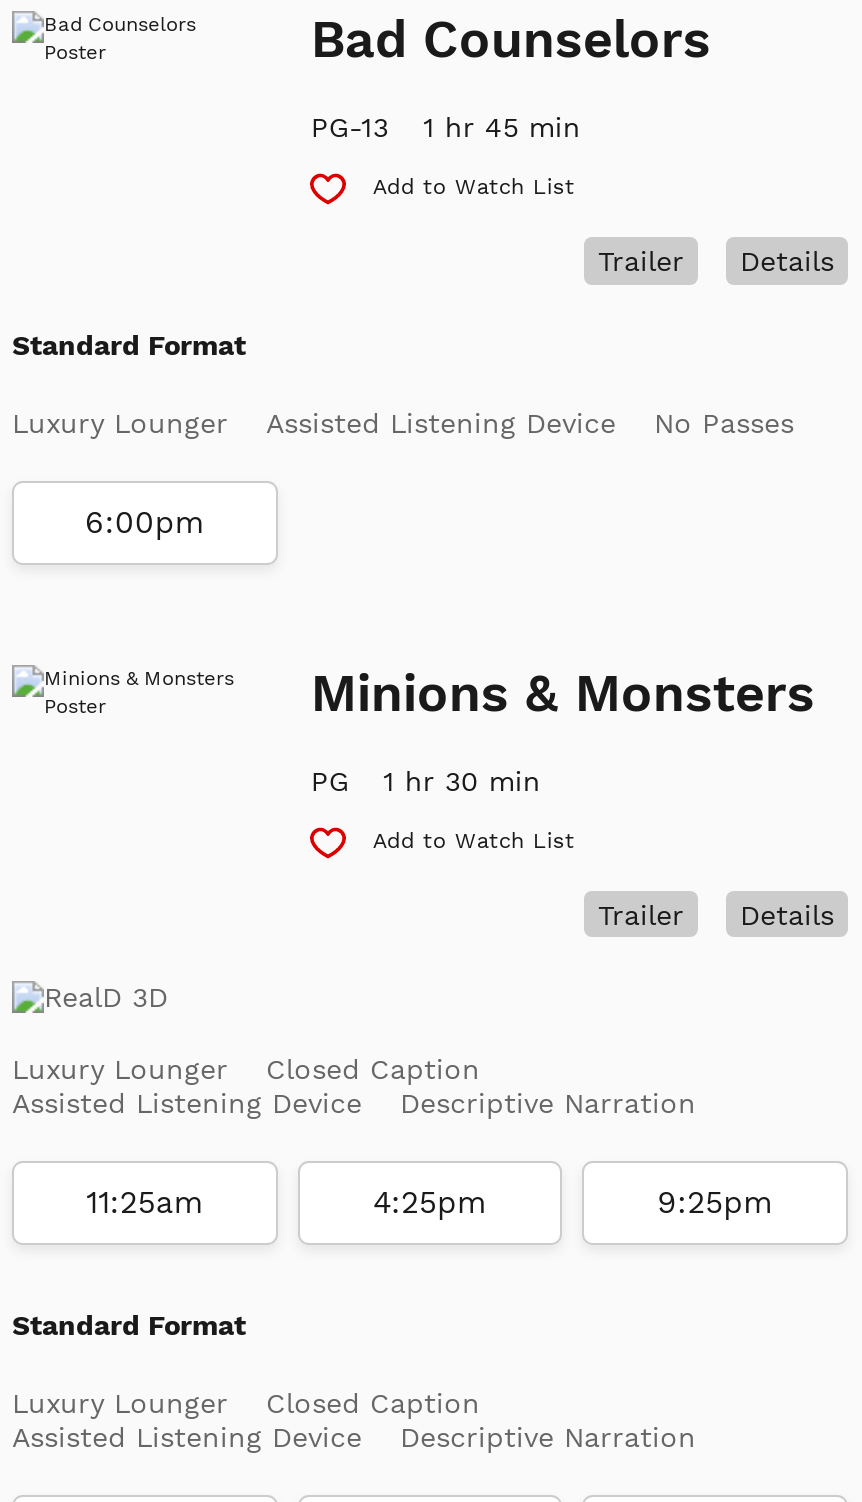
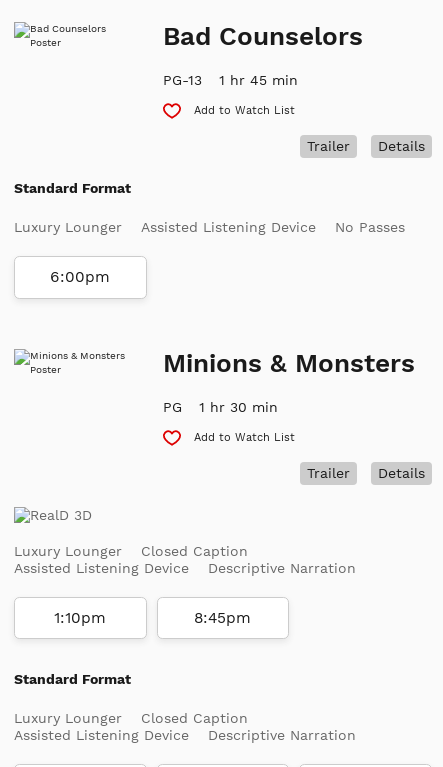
- 11:25am
- 4:25pm
- 9:25pm
+ 1:10pm
+ 8:45pm
